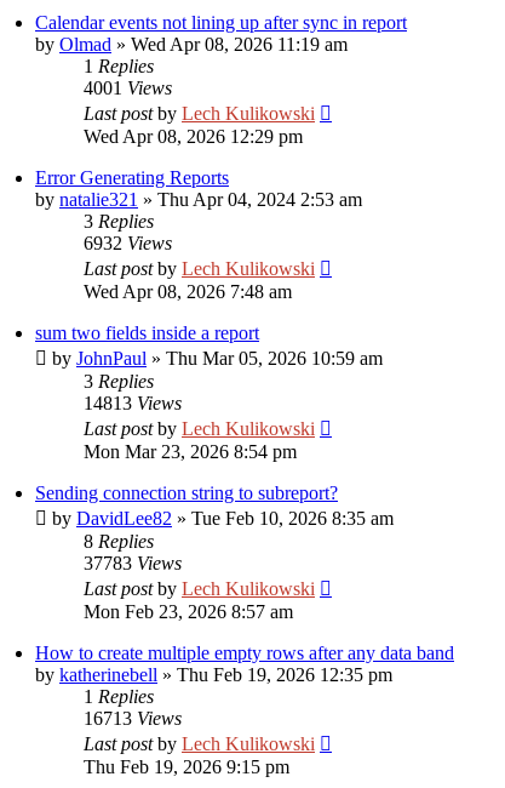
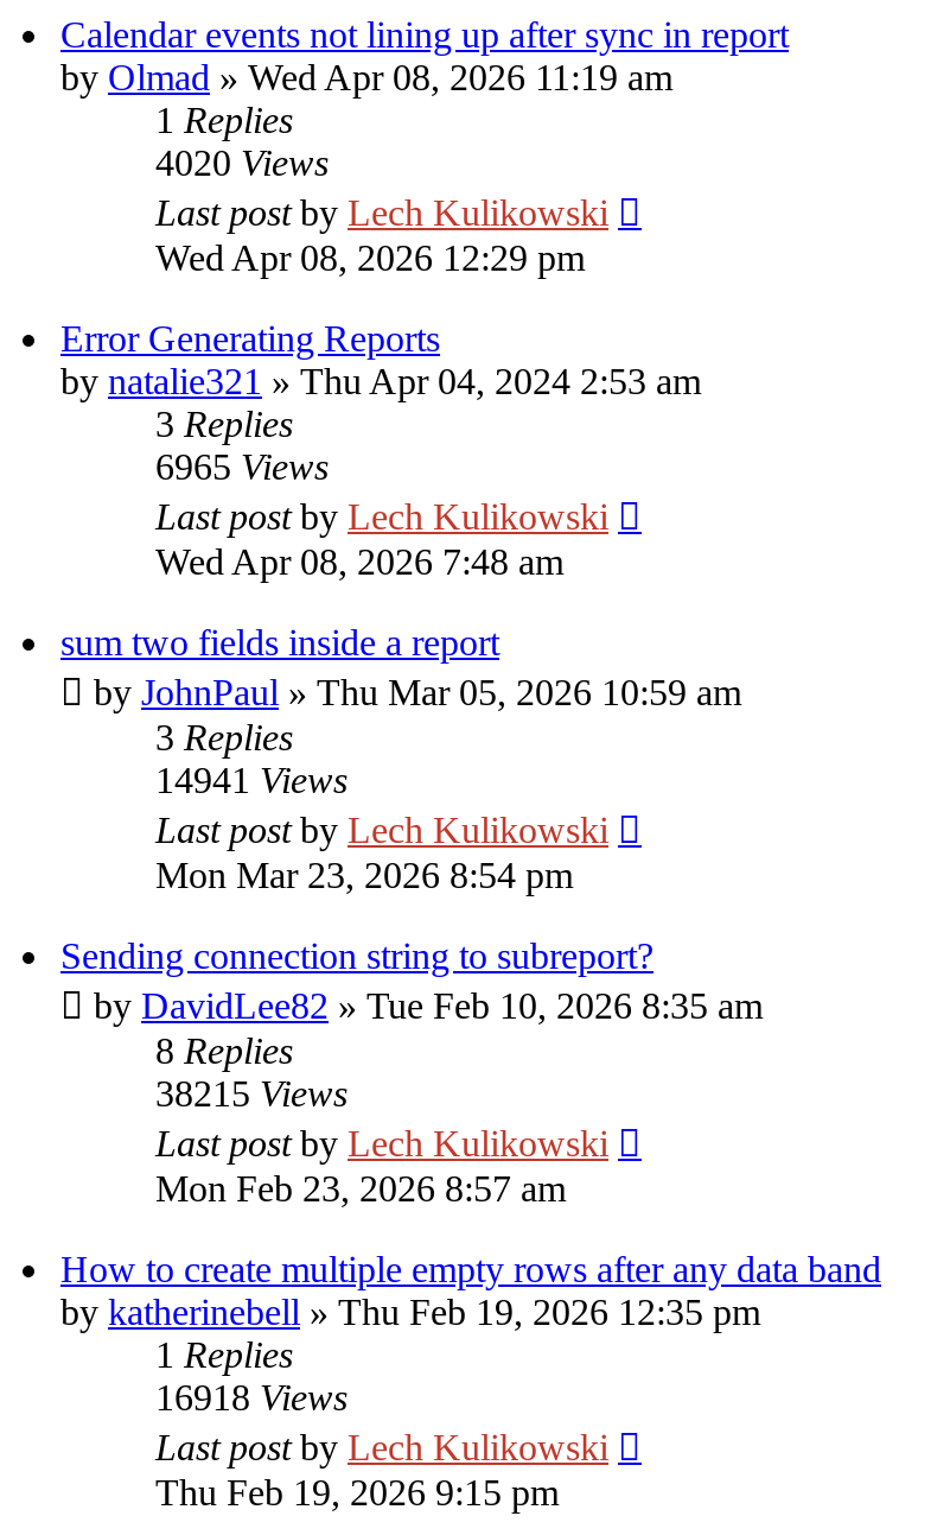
- 4001 Views
+ 4020 Views

- 6932 Views
+ 6965 Views

- 14813 Views
+ 14941 Views

- 37783 Views
+ 38215 Views

- 16713 Views
+ 16918 Views
